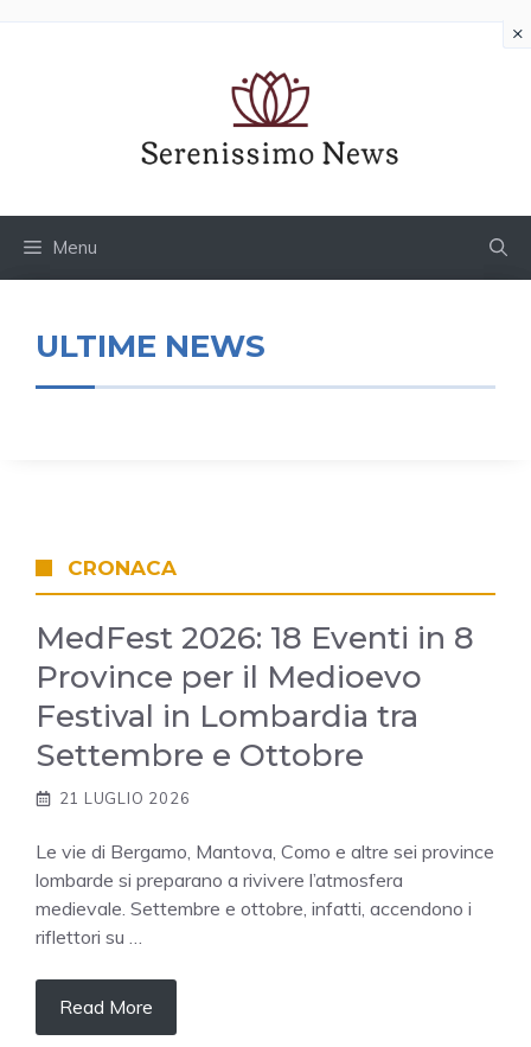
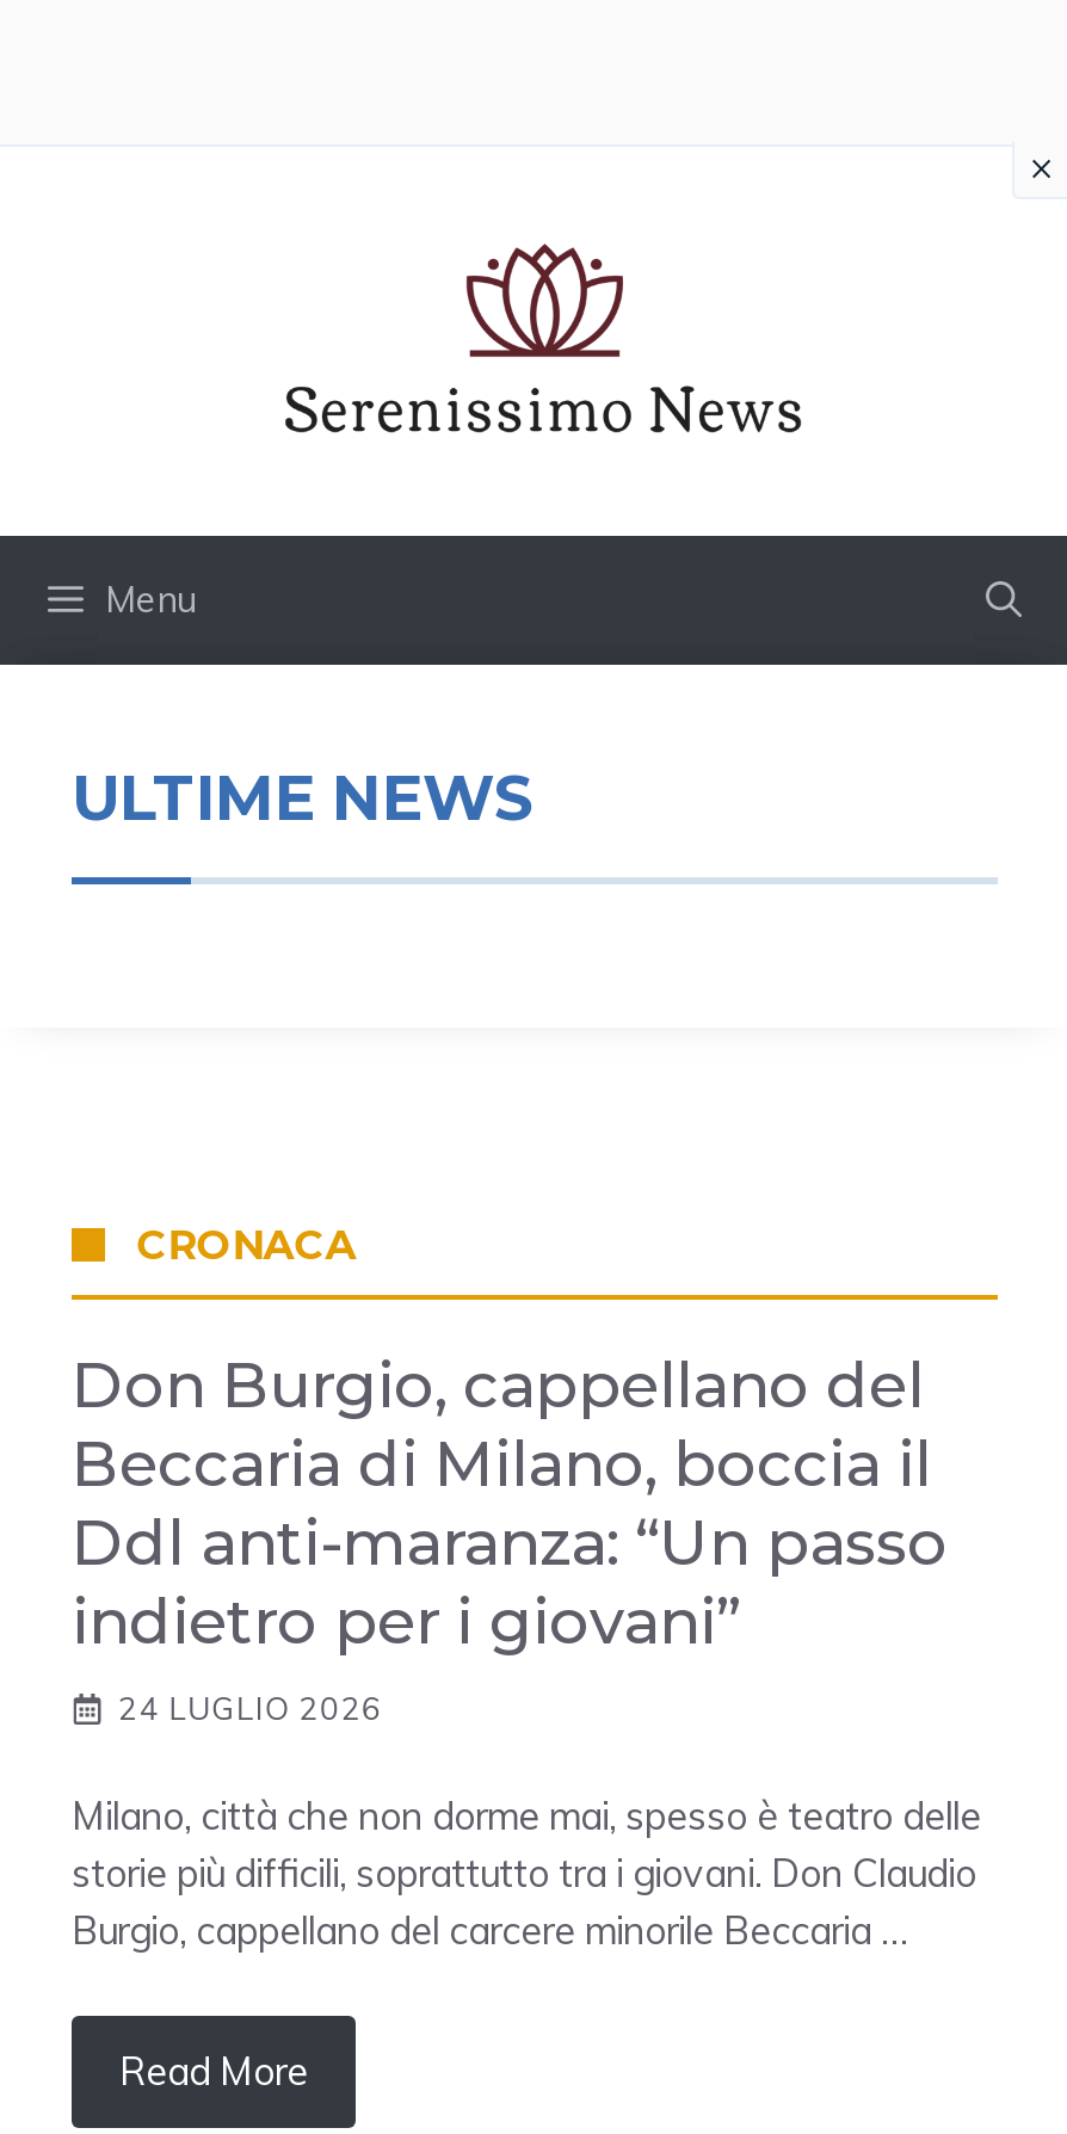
- MedFest 2026: 18 Eventi in 8
- Province per il Medioevo
- Festival in Lombardia tra
- Settembre e Ottobre
- 21 LUGLIO 2026
+ Don Burgio, cappellano del
+ Beccaria di Milano, boccia il
+ Ddl anti-maranza: “Un passo
+ indietro per i giovani”
+ 24 LUGLIO 2026

- Le vie di Bergamo, Mantova, Como e altre sei province
- lombarde si preparano a rivivere l’atmosfera
- medievale. Settembre e ottobre, infatti, accendono i
- riflettori su …
+ Milano, città che non dorme mai, spesso è teatro delle
+ storie più difficili, soprattutto tra i giovani. Don Claudio
+ Burgio, cappellano del carcere minorile Beccaria …
